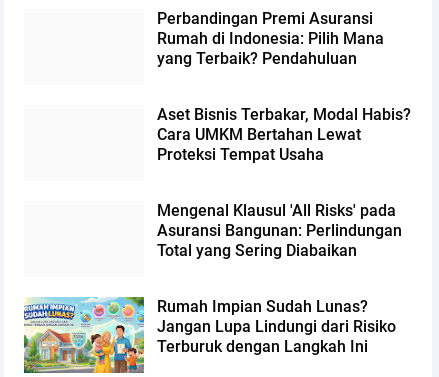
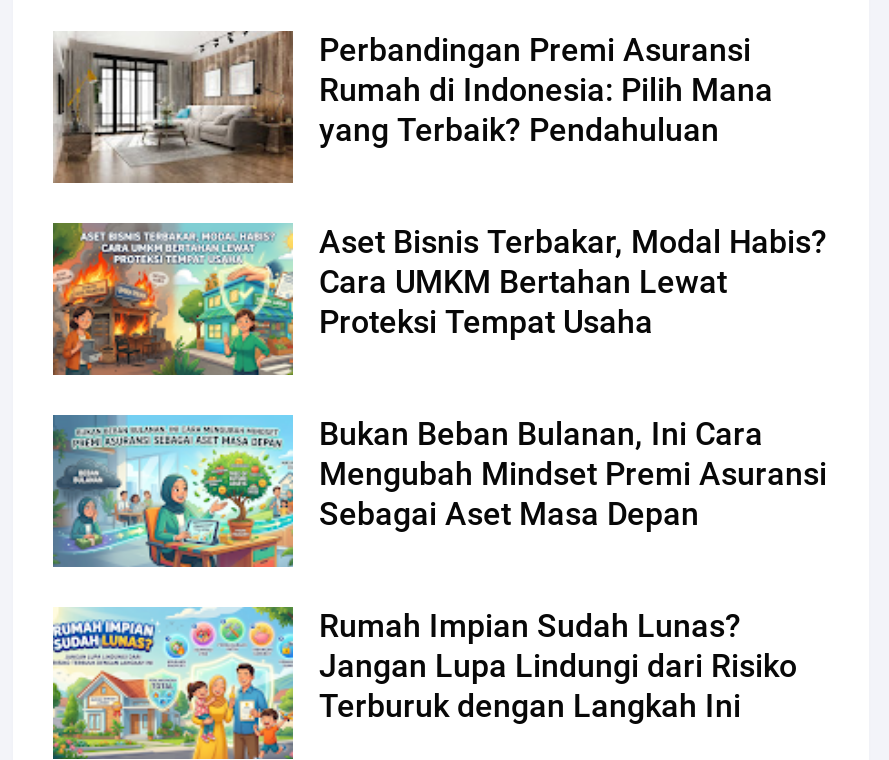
+ [image]

+ [image]

+ [image]

- Mengenal Klausul 'All Risks' pada
- Asuransi Bangunan: Perlindungan
- Total yang Sering Diabaikan
+ Bukan Beban Bulanan, Ini Cara
+ Mengubah Mindset Premi Asuransi
+ Sebagai Aset Masa Depan
